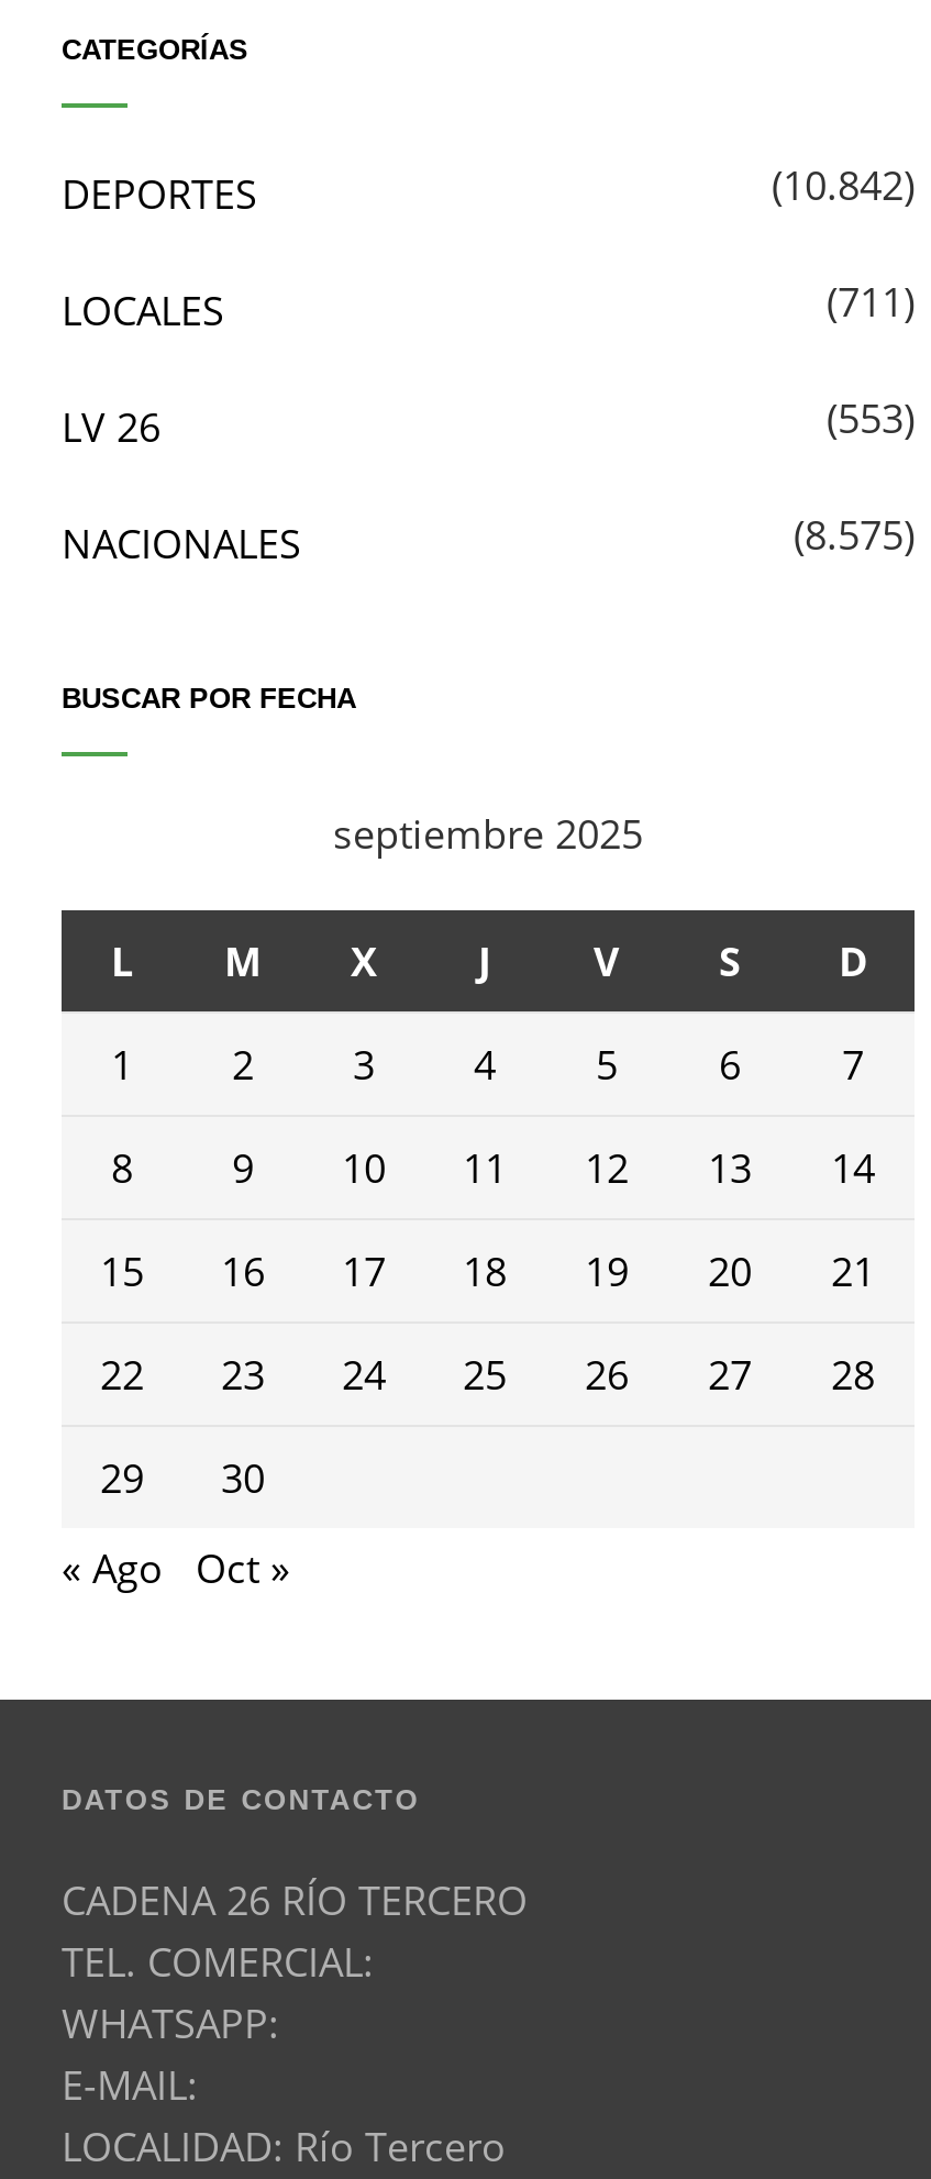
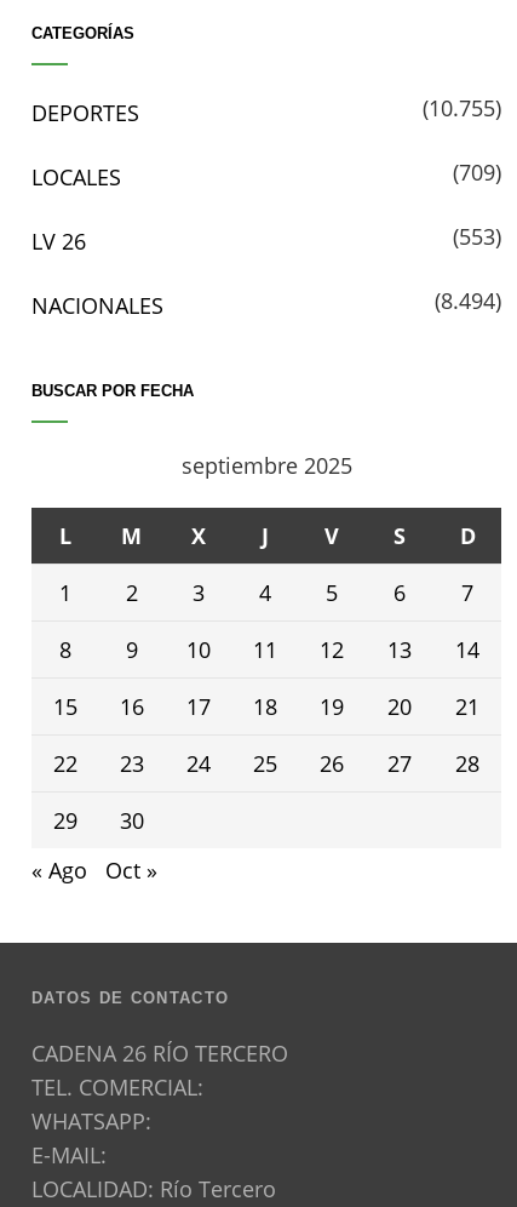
- (10.842)
+ (10.755)

- (711)
+ (709)

- (8.575)
+ (8.494)
